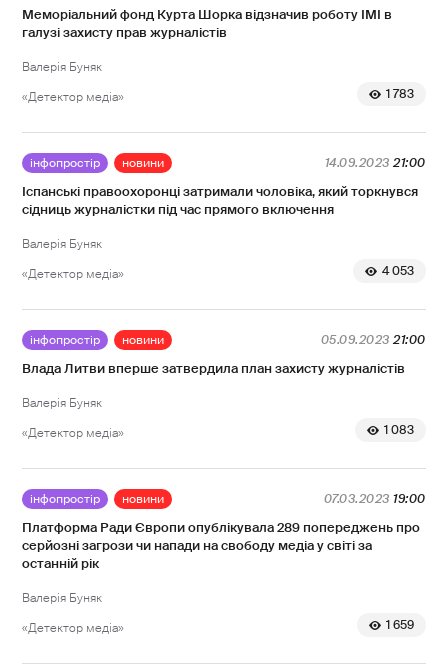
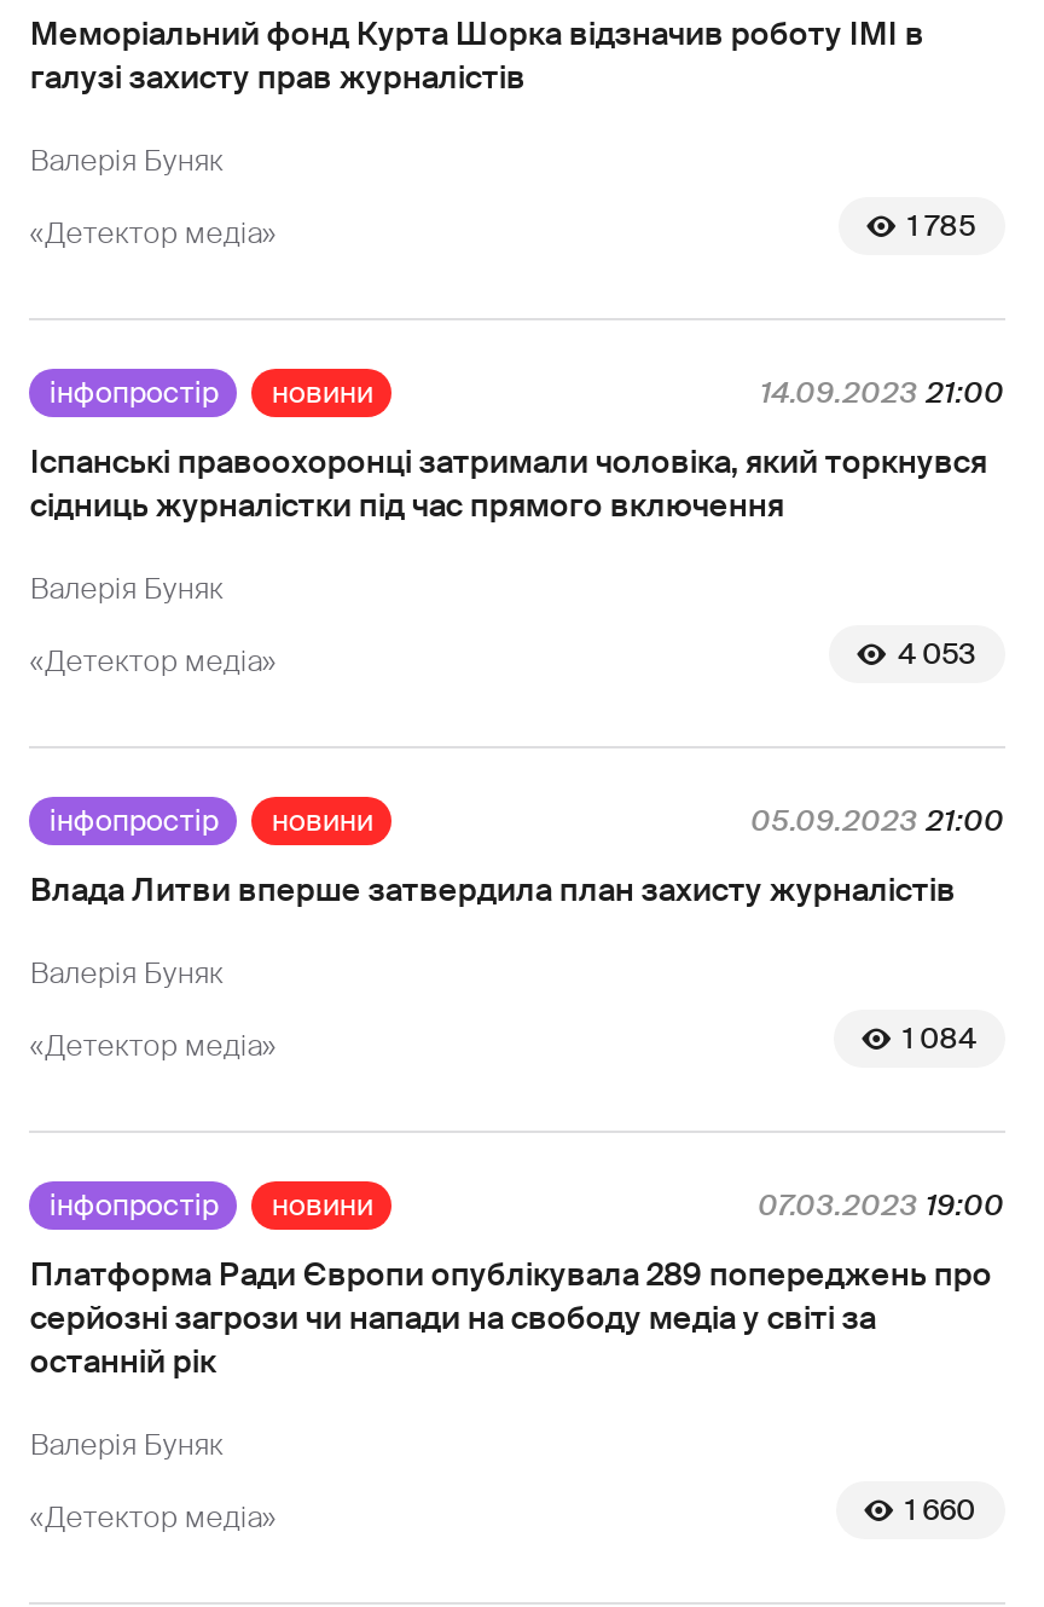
- 1 783
+ 1 785

- 1 083
+ 1 084

- 1 659
+ 1 660
